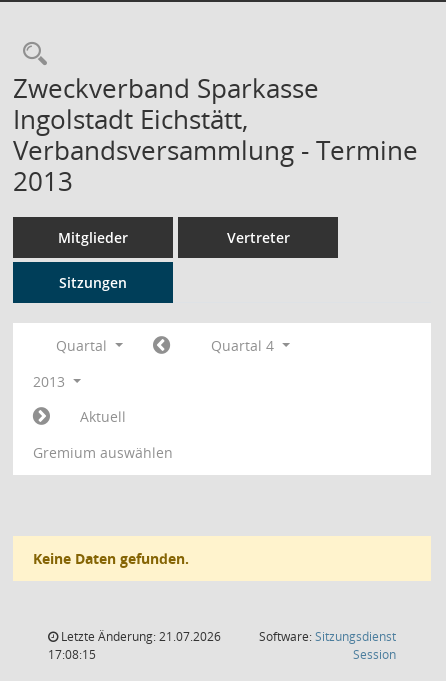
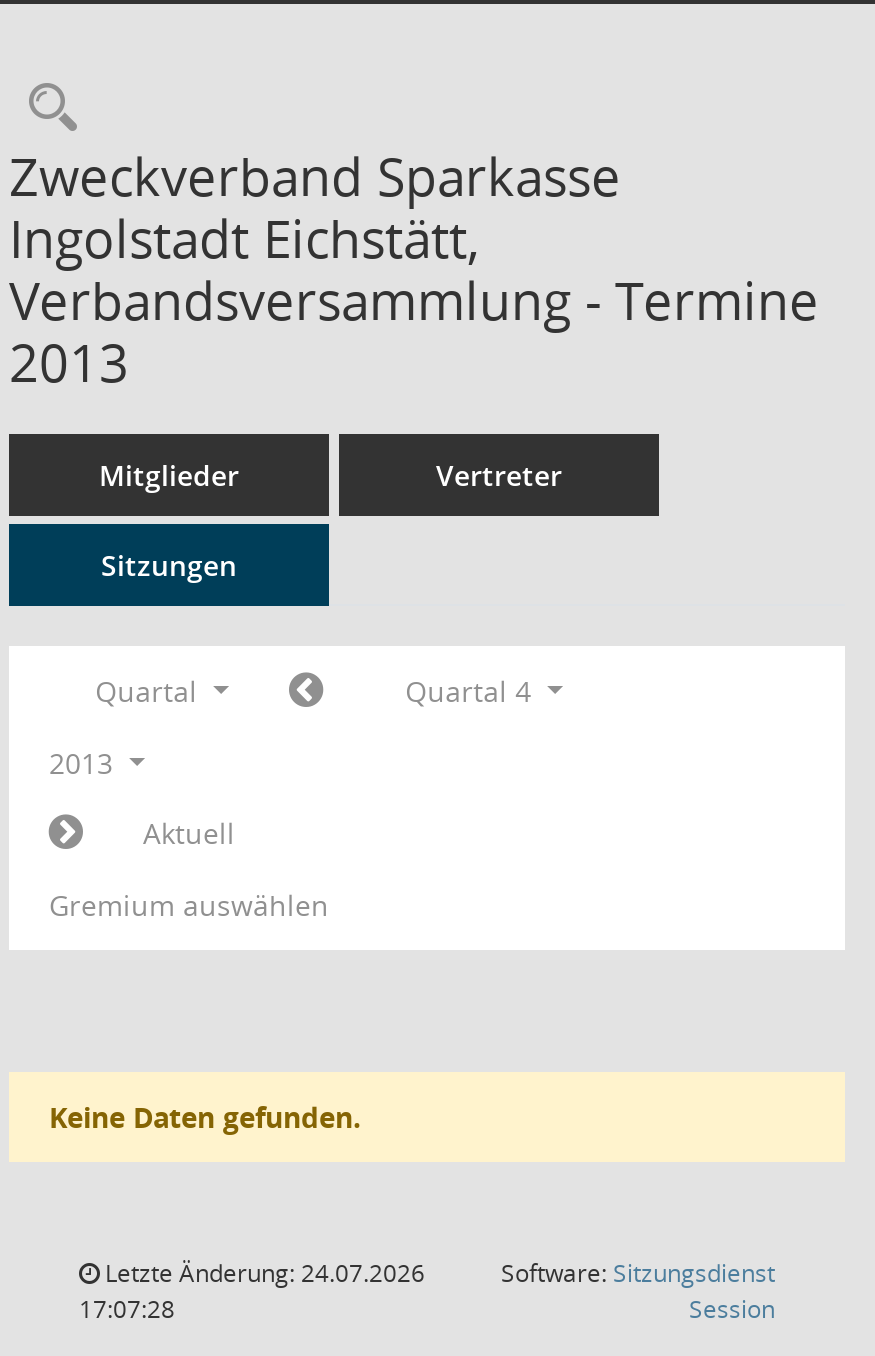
- Letzte Änderung: 21.07.2026
+ Letzte Änderung: 24.07.2026

- 17:08:15
+ 17:07:28
